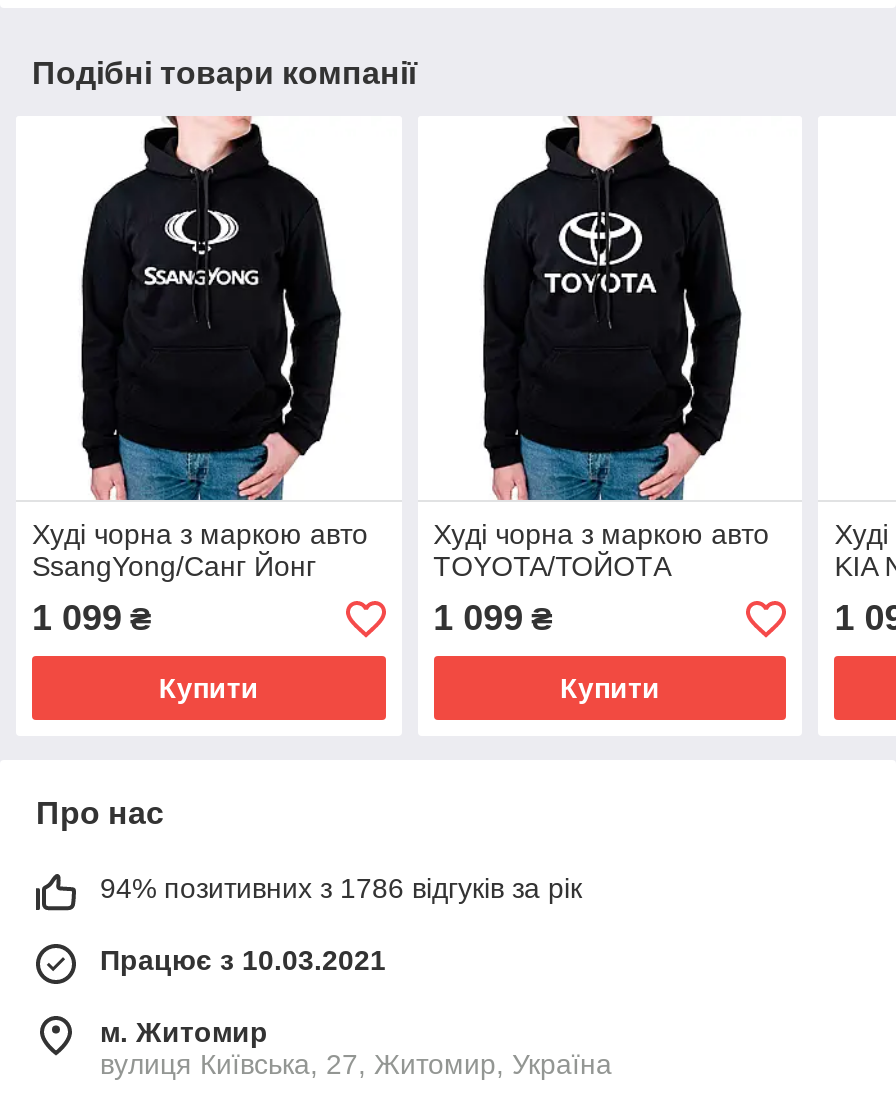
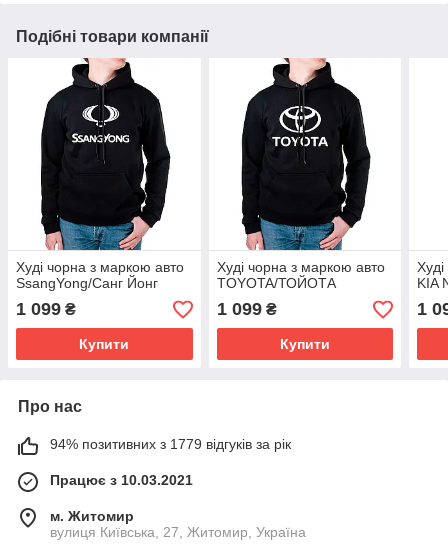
- 94% позитивних з 1786 відгуків за рік
+ 94% позитивних з 1779 відгуків за рік
